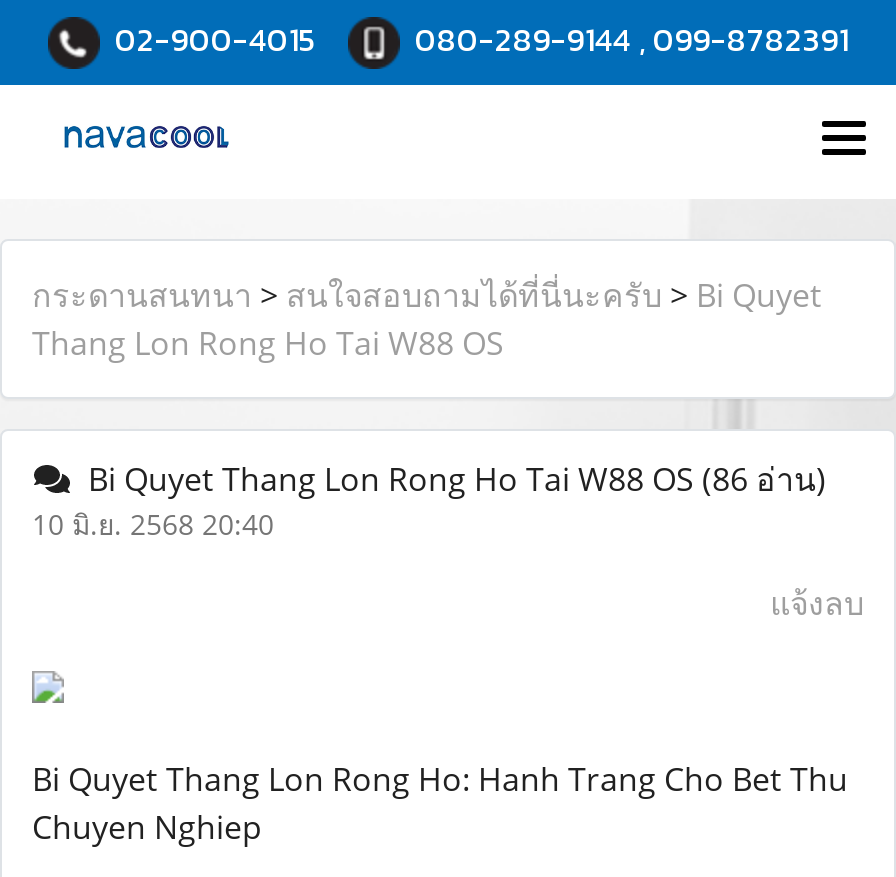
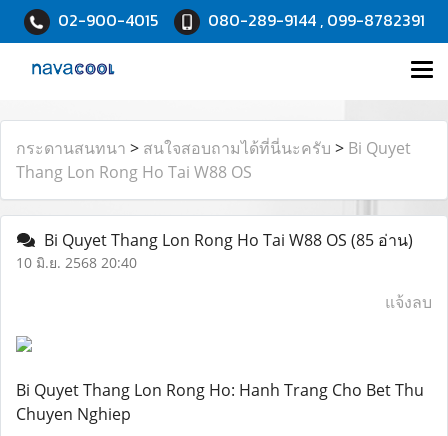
- Bi Quyet Thang Lon Rong Ho Tai W88 OS (86 อ่าน)
+ Bi Quyet Thang Lon Rong Ho Tai W88 OS (85 อ่าน)
